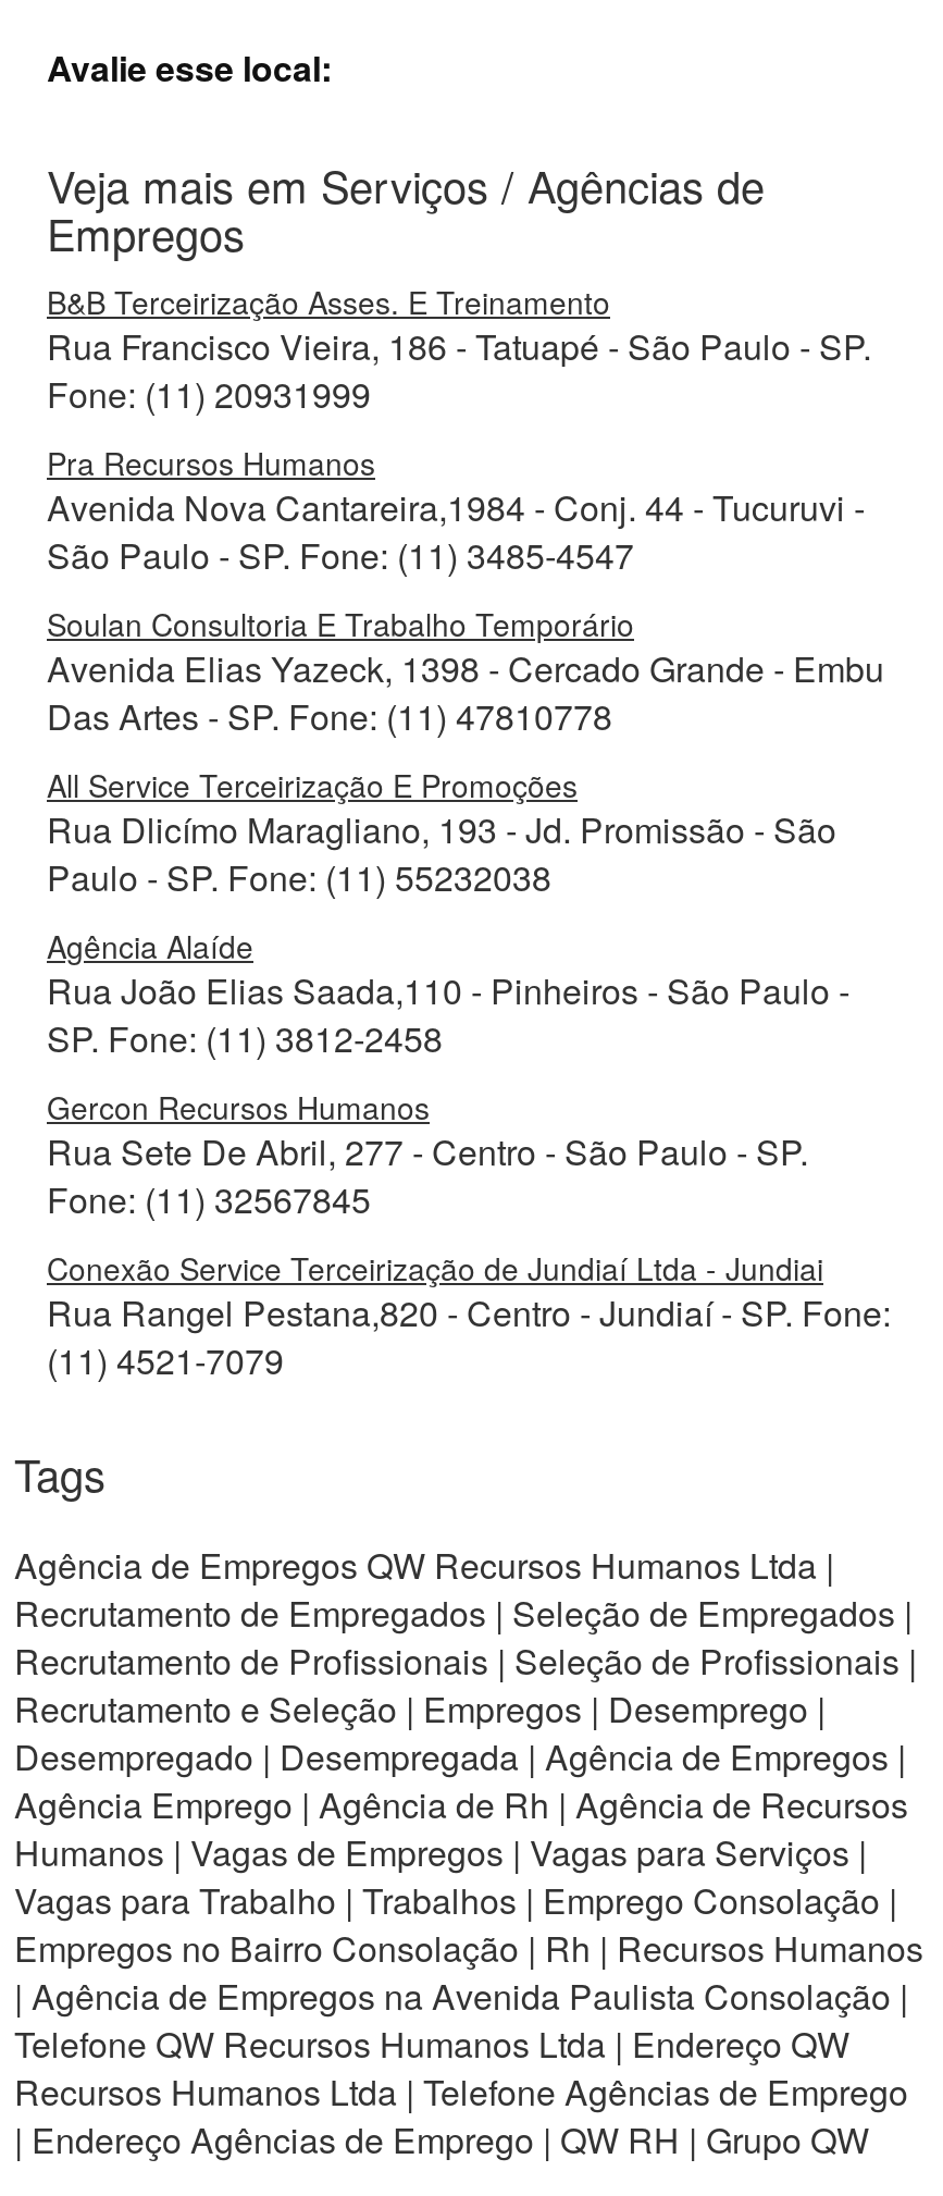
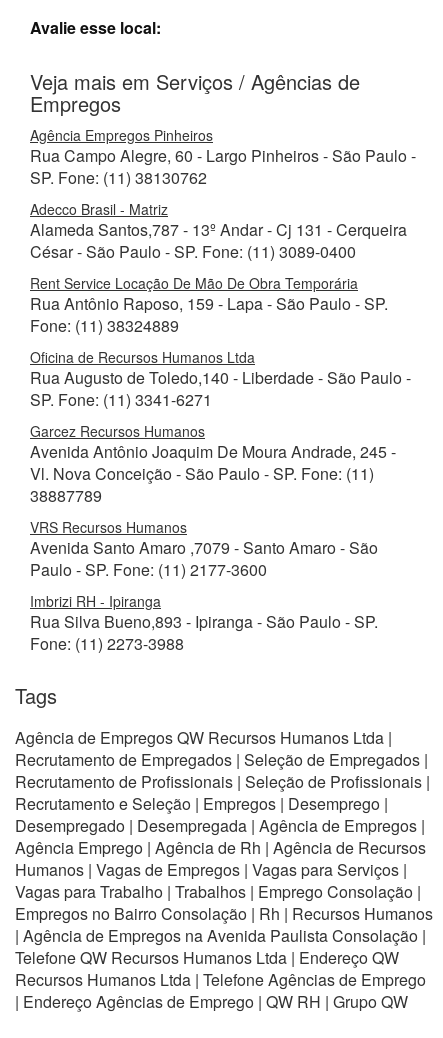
- B&B Terceirização Asses. E Treinamento
- Rua Francisco Vieira, 186 - Tatuapé - São Paulo - SP.
- Fone: (11) 20931999
- Pra Recursos Humanos
- Avenida Nova Cantareira,1984 - Conj. 44 - Tucuruvi -
- São Paulo - SP. Fone: (11) 3485-4547
- Soulan Consultoria E Trabalho Temporário
- Avenida Elias Yazeck, 1398 - Cercado Grande - Embu
- Das Artes - SP. Fone: (11) 47810778
- All Service Terceirização E Promoções
- Rua Dlicímo Maragliano, 193 - Jd. Promissão - São
- Paulo - SP. Fone: (11) 55232038
- Agência Alaíde
- Rua João Elias Saada,110 - Pinheiros - São Paulo -
- SP. Fone: (11) 3812-2458
- Gercon Recursos Humanos
- Rua Sete De Abril, 277 - Centro - São Paulo - SP.
- Fone: (11) 32567845
- Conexão Service Terceirização de Jundiaí Ltda - Jundiai
- Rua Rangel Pestana,820 - Centro - Jundiaí - SP. Fone:
- (11) 4521-7079
+ Agência Empregos Pinheiros
+ Rua Campo Alegre, 60 - Largo Pinheiros - São Paulo -
+ SP. Fone: (11) 38130762
+ Adecco Brasil - Matriz
+ Alameda Santos,787 - 13º Andar - Cj 131 - Cerqueira
+ César - São Paulo - SP. Fone: (11) 3089-0400
+ Rent Service Locação De Mão De Obra Temporária
+ Rua Antônio Raposo, 159 - Lapa - São Paulo - SP.
+ Fone: (11) 38324889
+ Oficina de Recursos Humanos Ltda
+ Rua Augusto de Toledo,140 - Liberdade - São Paulo -
+ SP. Fone: (11) 3341-6271
+ Garcez Recursos Humanos
+ Avenida Antônio Joaquim De Moura Andrade, 245 -
+ Vl. Nova Conceição - São Paulo - SP. Fone: (11)
+ 38887789
+ VRS Recursos Humanos
+ Avenida Santo Amaro ,7079 - Santo Amaro - São
+ Paulo - SP. Fone: (11) 2177-3600
+ Imbrizi RH - Ipiranga
+ Rua Silva Bueno,893 - Ipiranga - São Paulo - SP.
+ Fone: (11) 2273-3988
